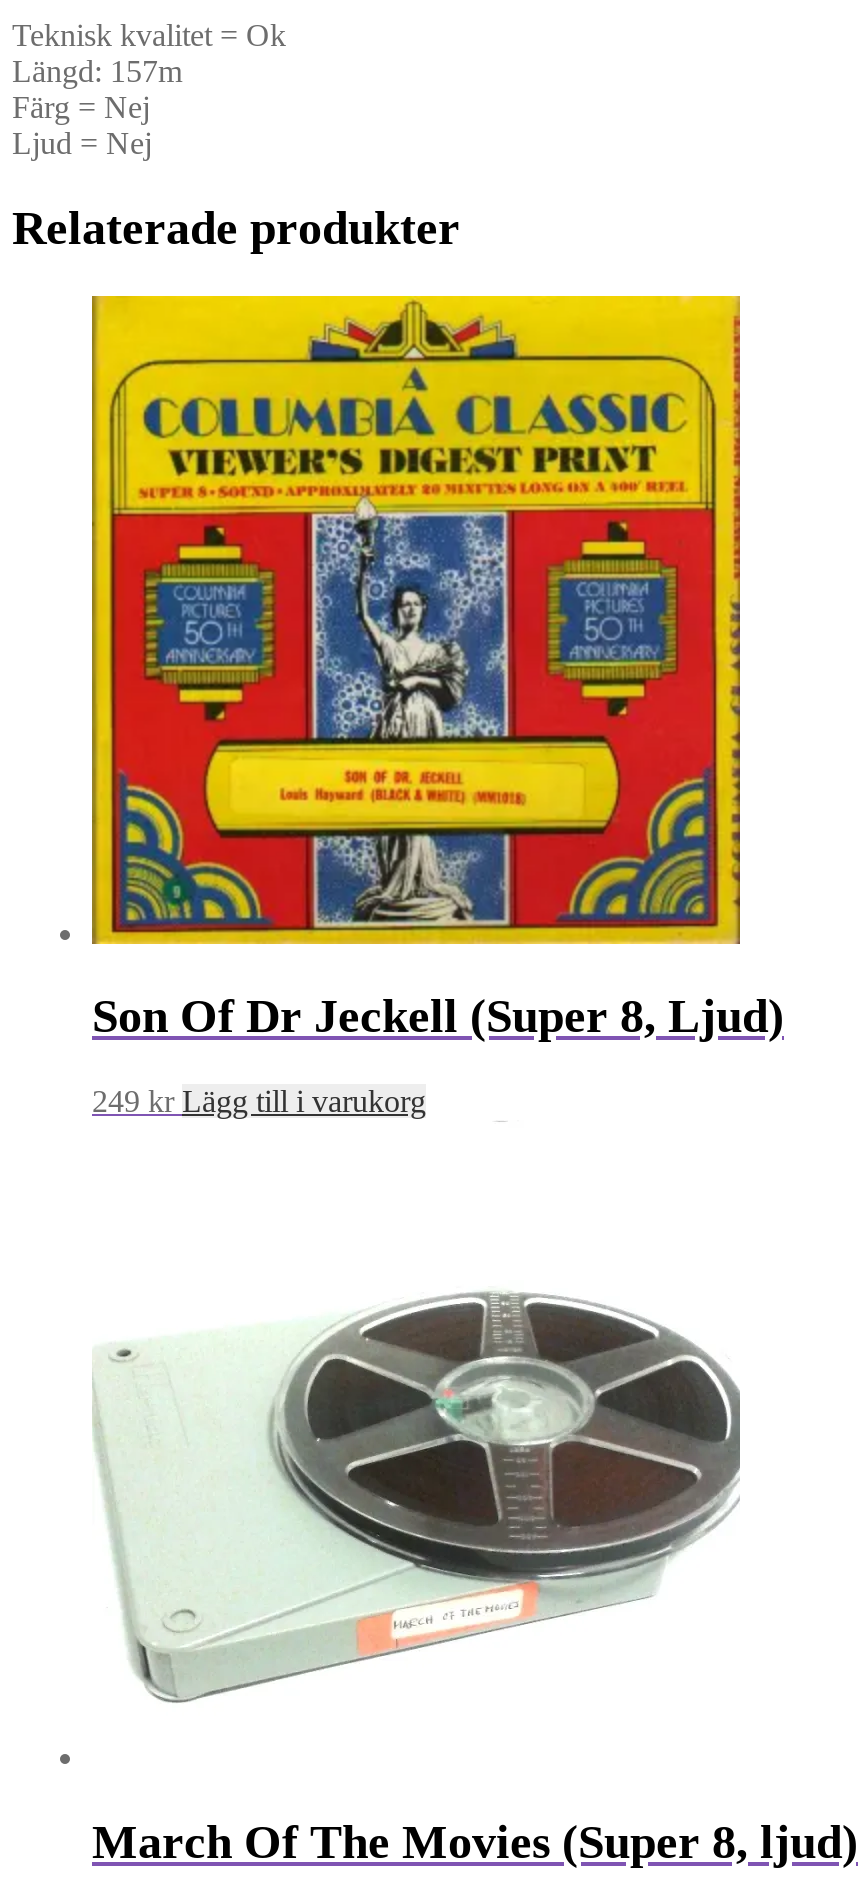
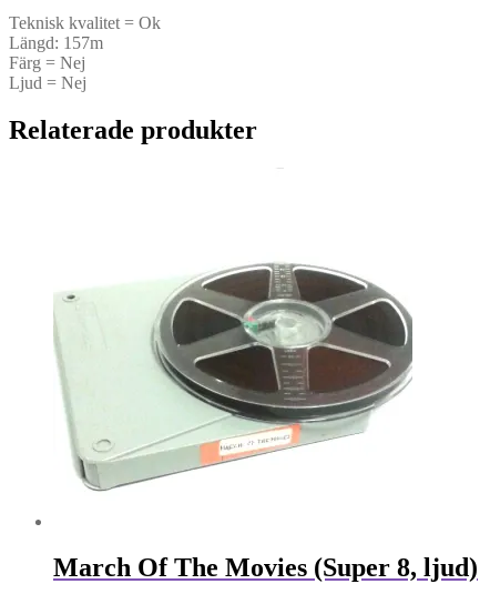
- [image]
- Son Of Dr Jeckell (Super 8, Ljud)
- 249 kr Lägg till i varukorg
